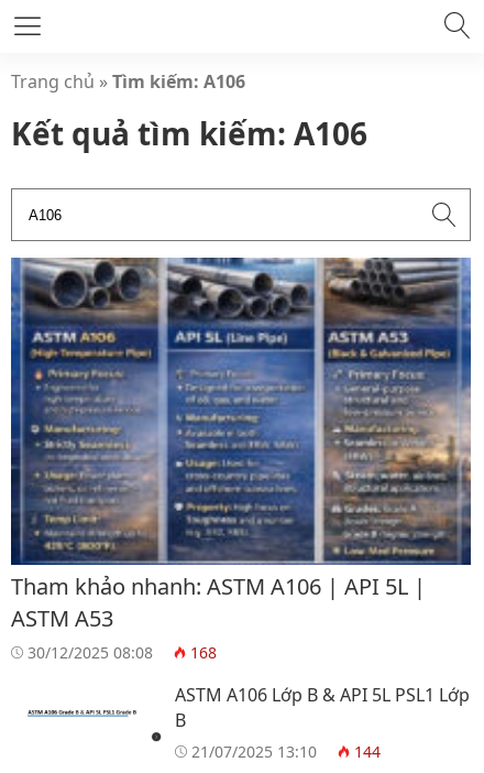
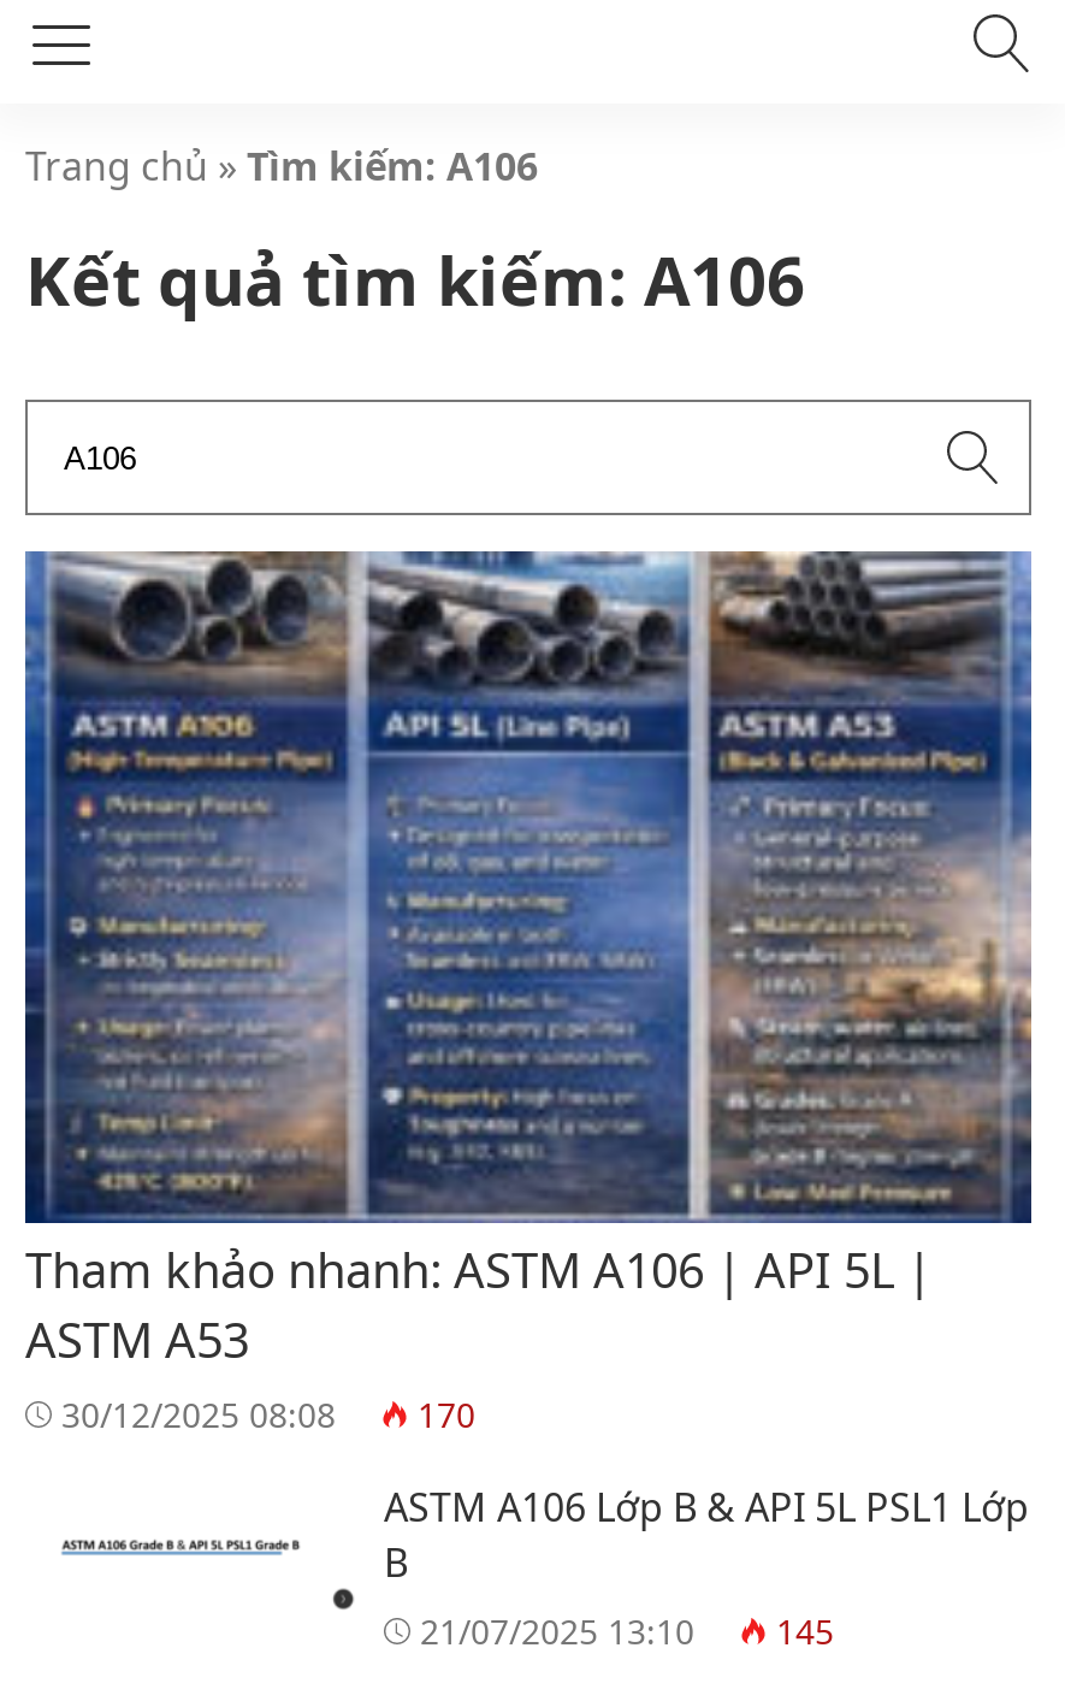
- 30/12/2025 08:08 168
+ 30/12/2025 08:08 170

- 21/07/2025 13:10 144
+ 21/07/2025 13:10 145
